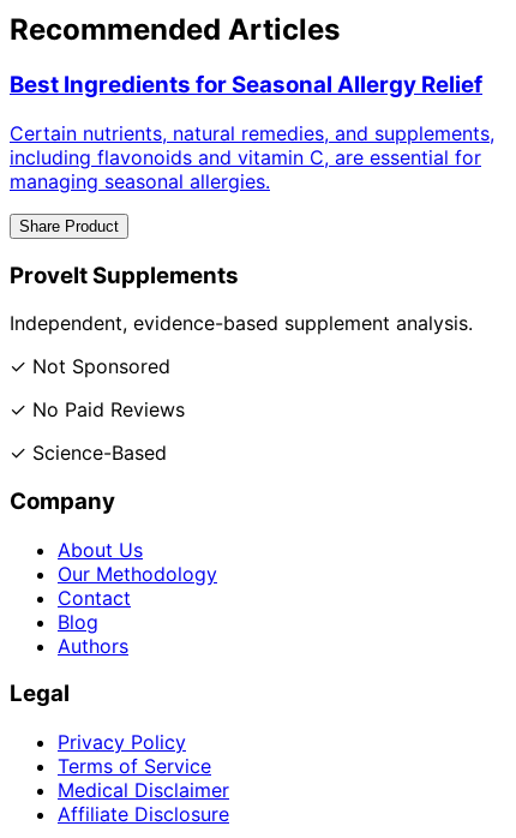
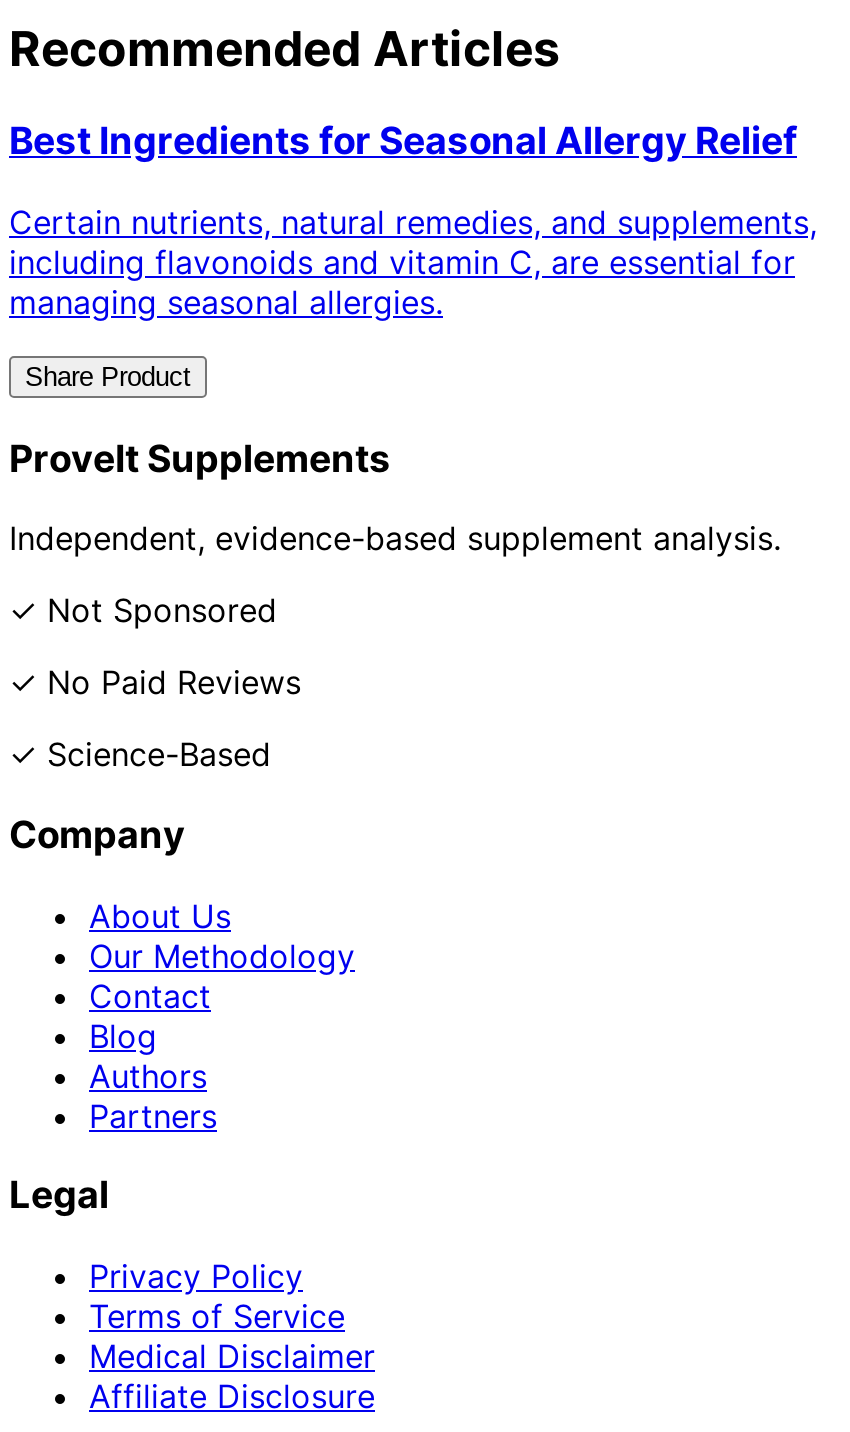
+ Partners
